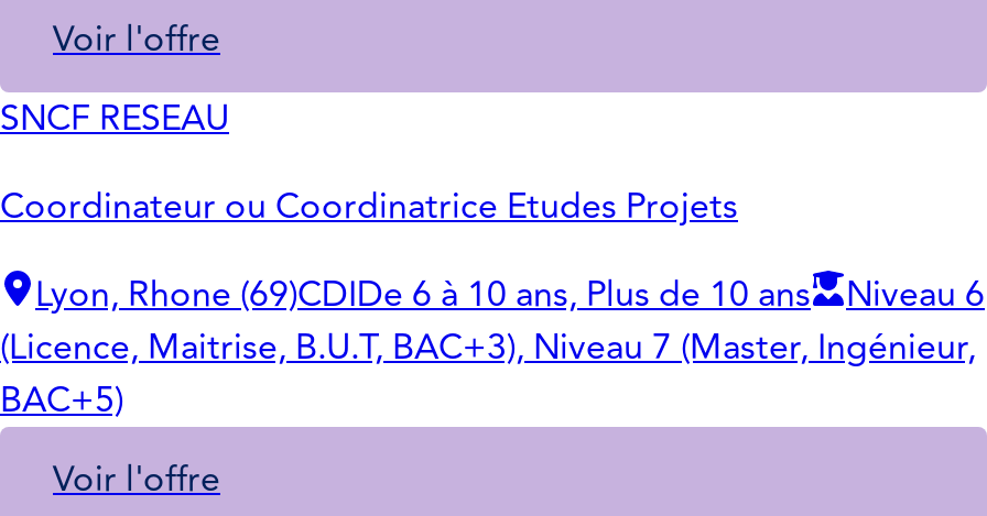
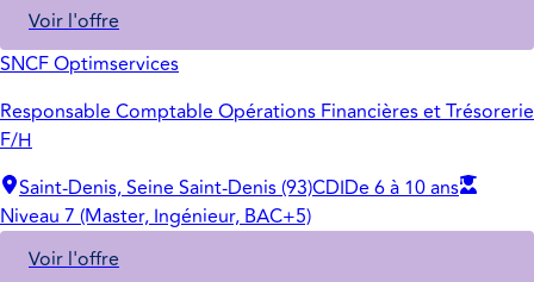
- SNCF RESEAU
+ SNCF Optimservices

- Coordinateur ou Coordinatrice Etudes Projets
+ Responsable Comptable Opérations Financières et Trésorerie
+ F/H

- Lyon, Rhone (69)CDIDe 6 à 10 ans, Plus de 10 ans
- Niveau 6
- (Licence, Maitrise, B.U.T, BAC+3), Niveau 7 (Master, Ingénieur,
- BAC+5)
+ Saint-Denis, Seine Saint-Denis (93)CDIDe 6 à 10 ans
+ Niveau 7 (Master, Ingénieur, BAC+5)
